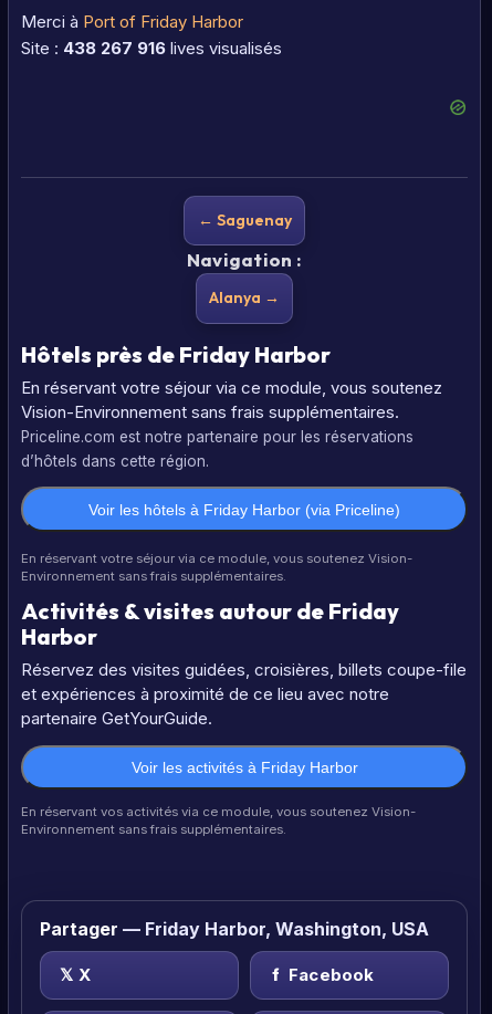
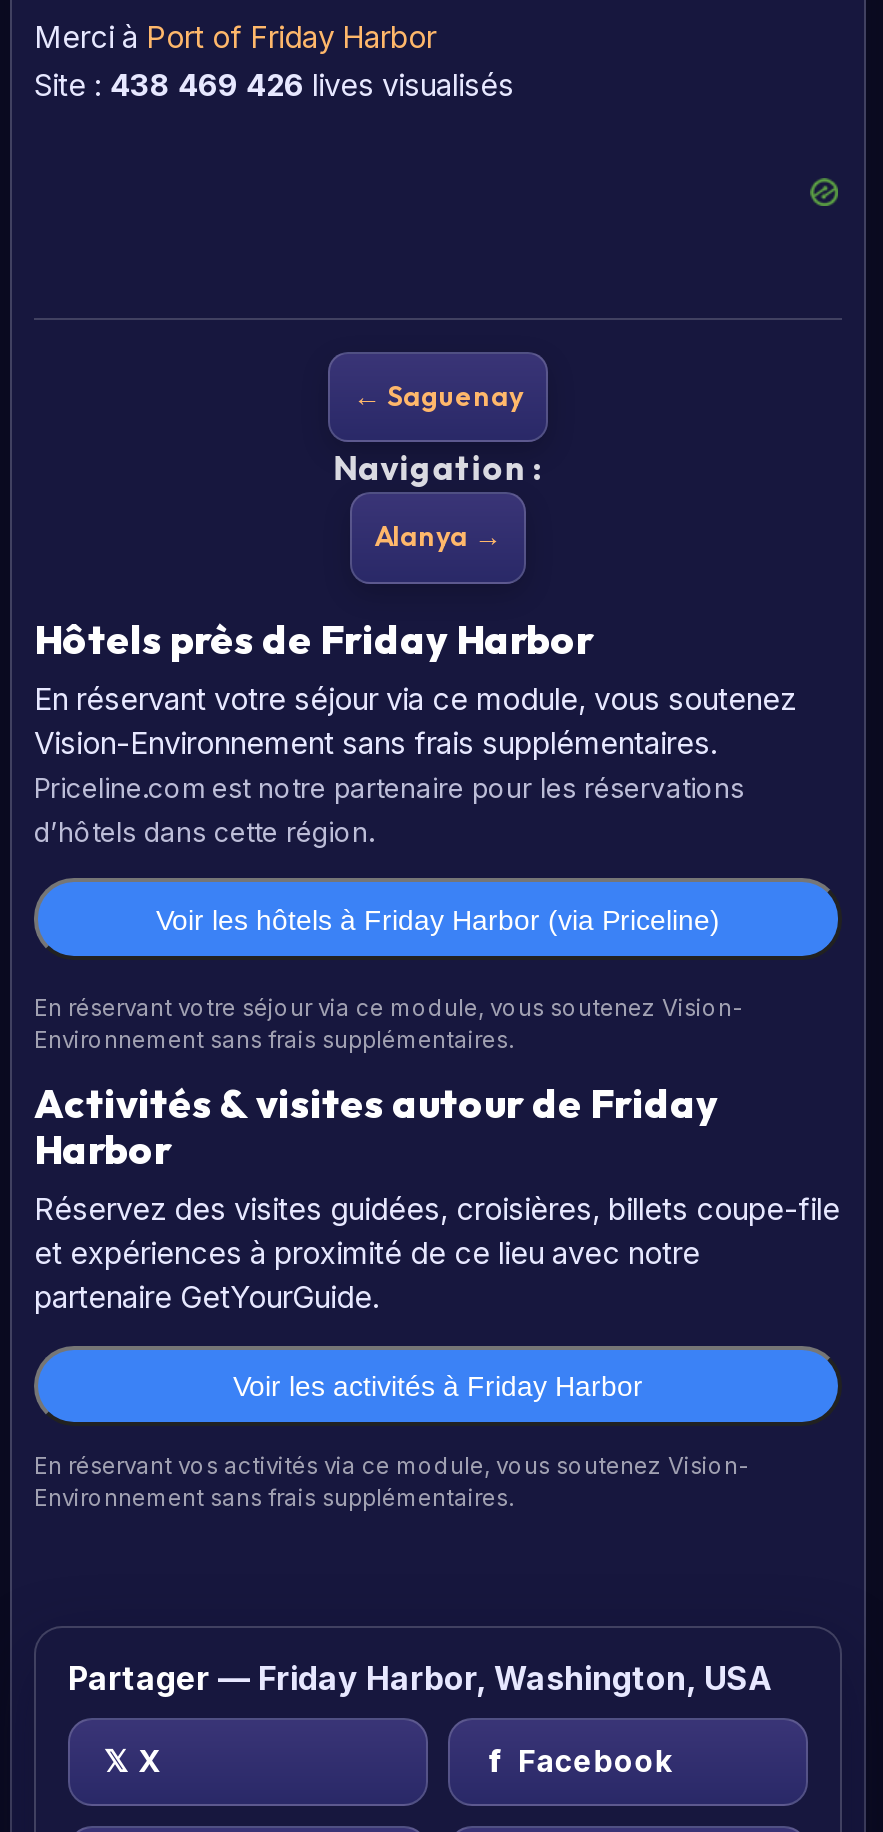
- Site : 438 267 916 lives visualisés
+ Site : 438 469 426 lives visualisés
